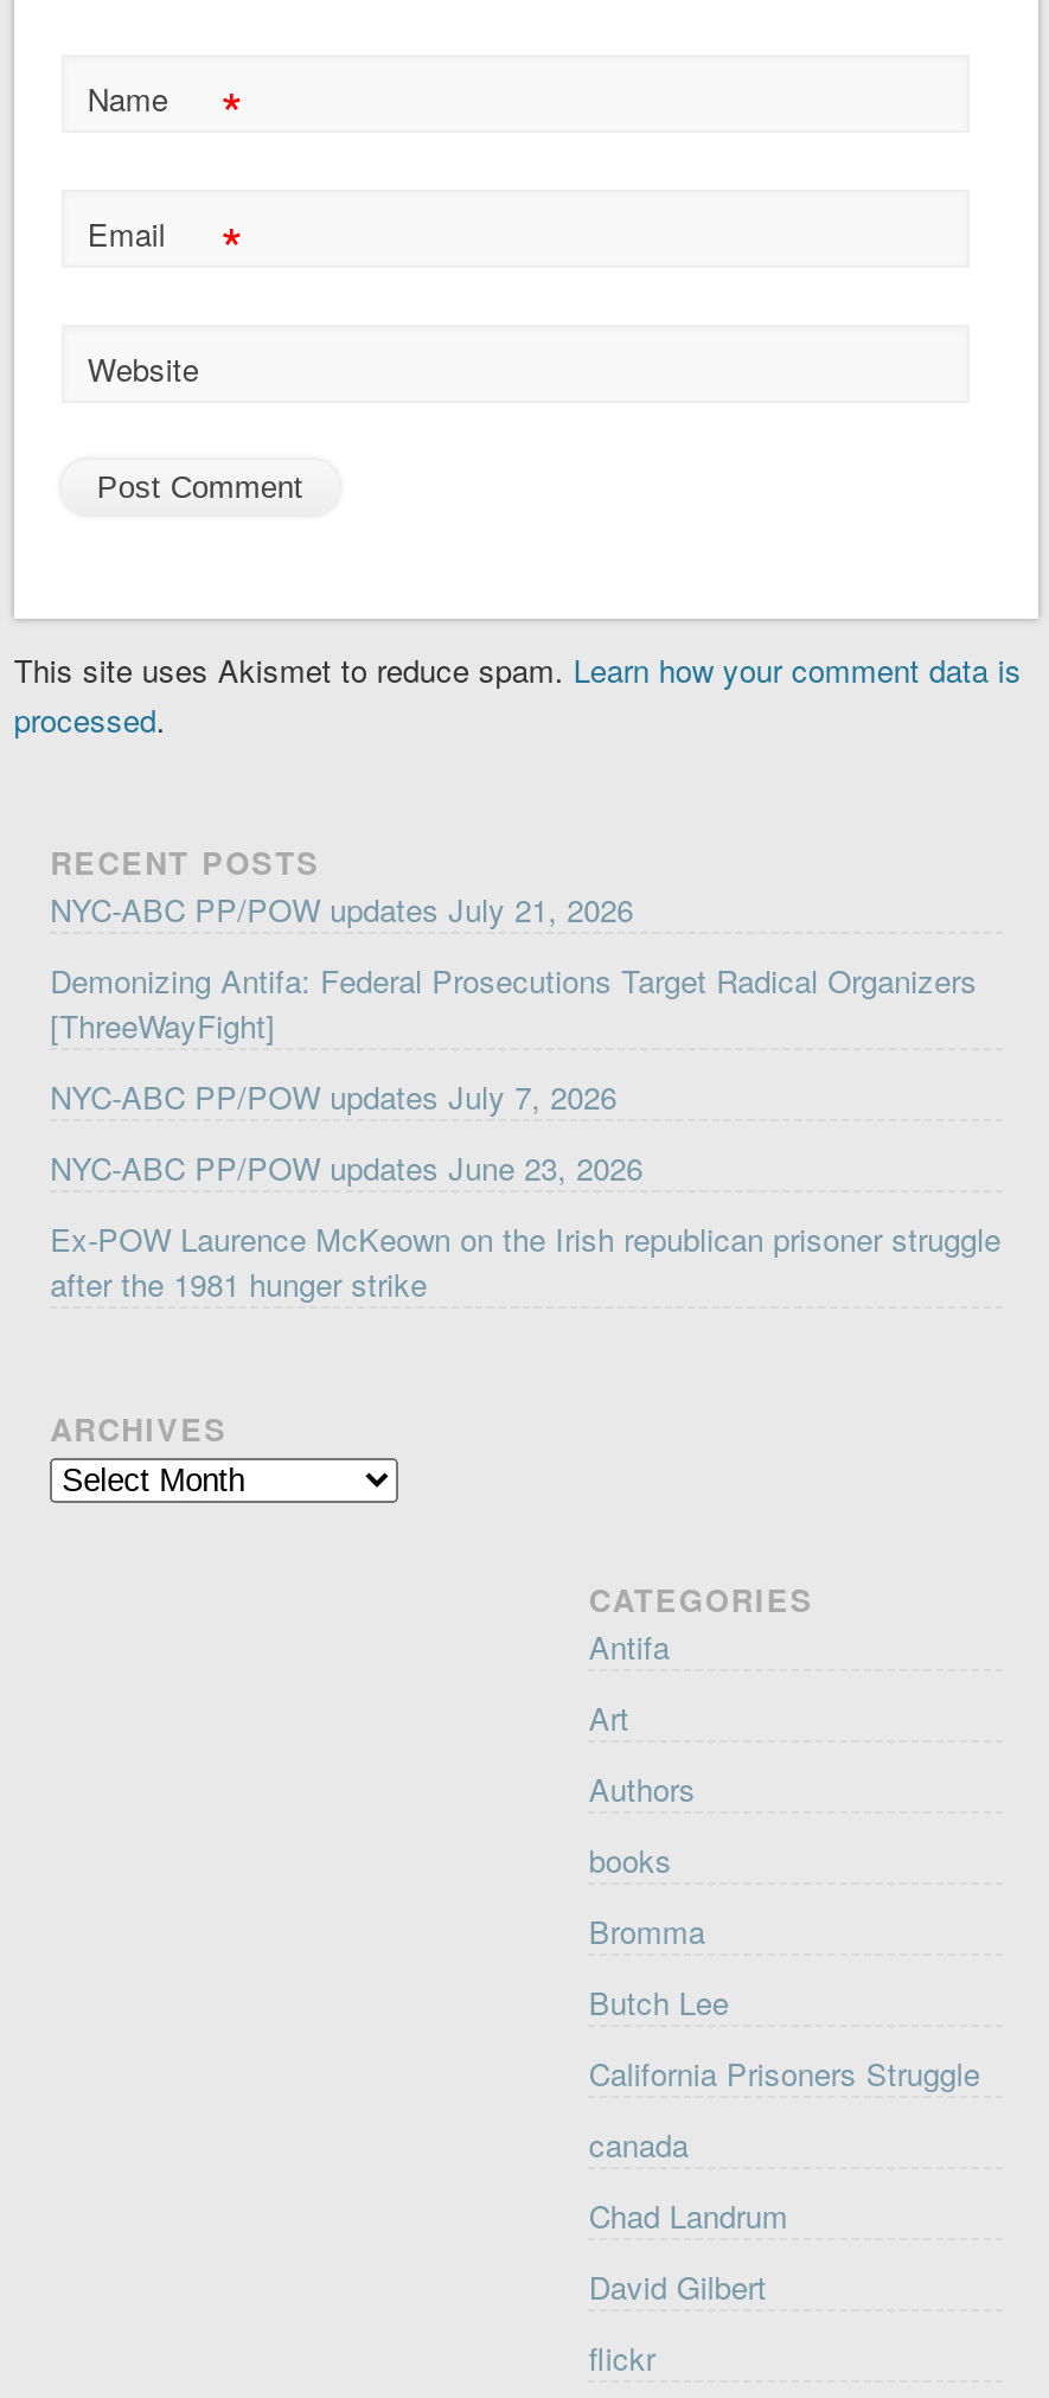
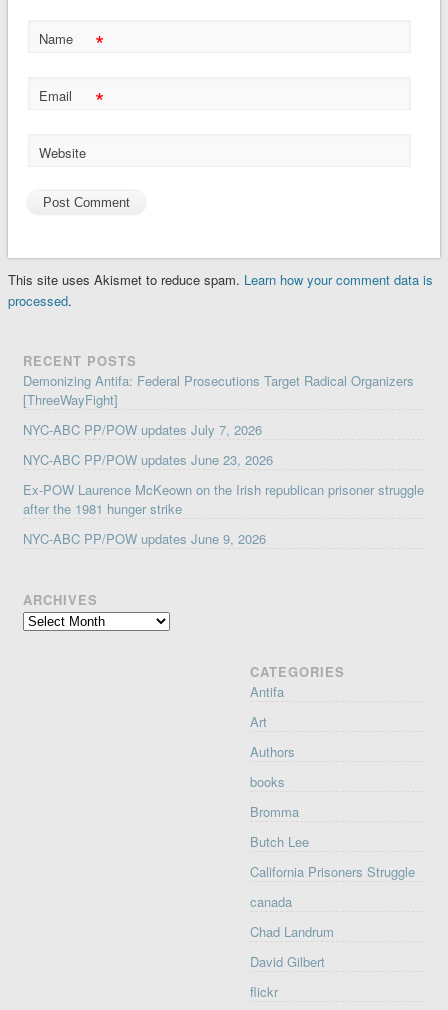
- NYC-ABC PP/POW updates July 21, 2026

moved up: Demonizing Antifa: Federal Prosecutions Target Radical Organizers | [ThreeWayFight] | NYC-ABC PP/POW updates July 7, 2026 | NYC-ABC PP/POW updates June 23, 2026 | Ex-POW Laurence McKeown on the Irish republican prisoner struggle | after the 1981 hunger strike

+ NYC-ABC PP/POW updates June 9, 2026
